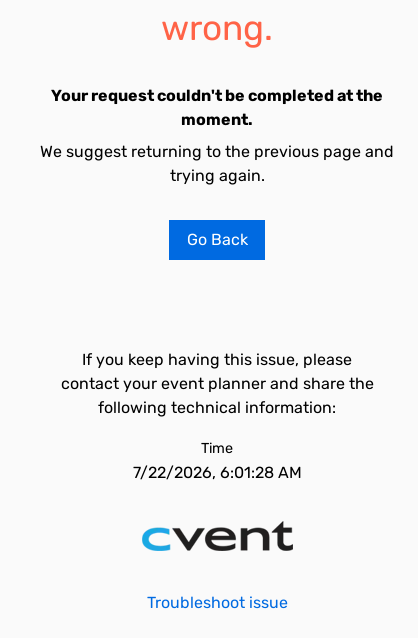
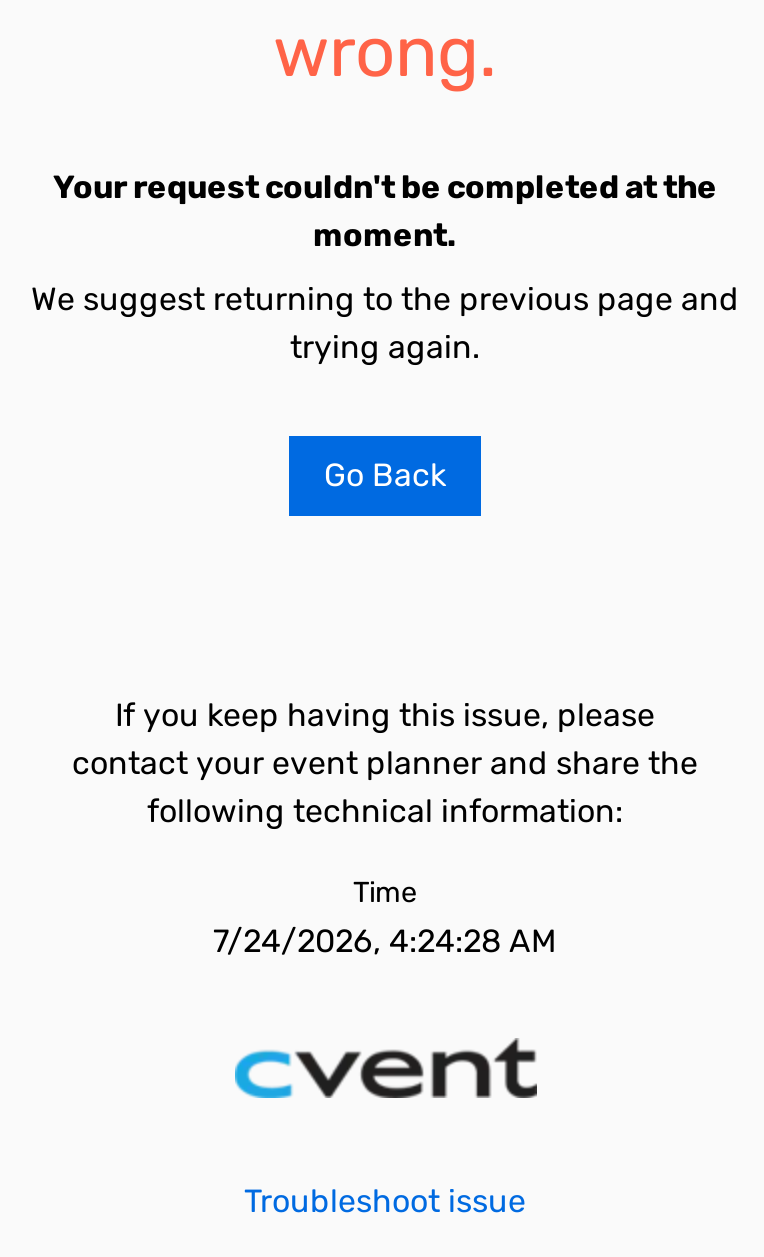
- 7/22/2026, 6:01:28 AM
+ 7/24/2026, 4:24:28 AM
